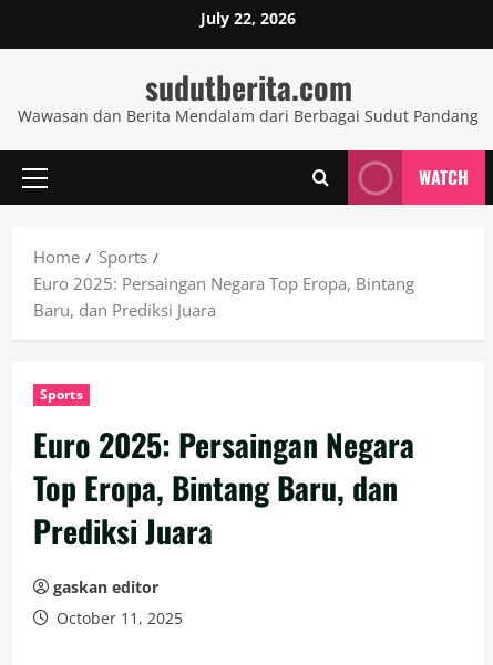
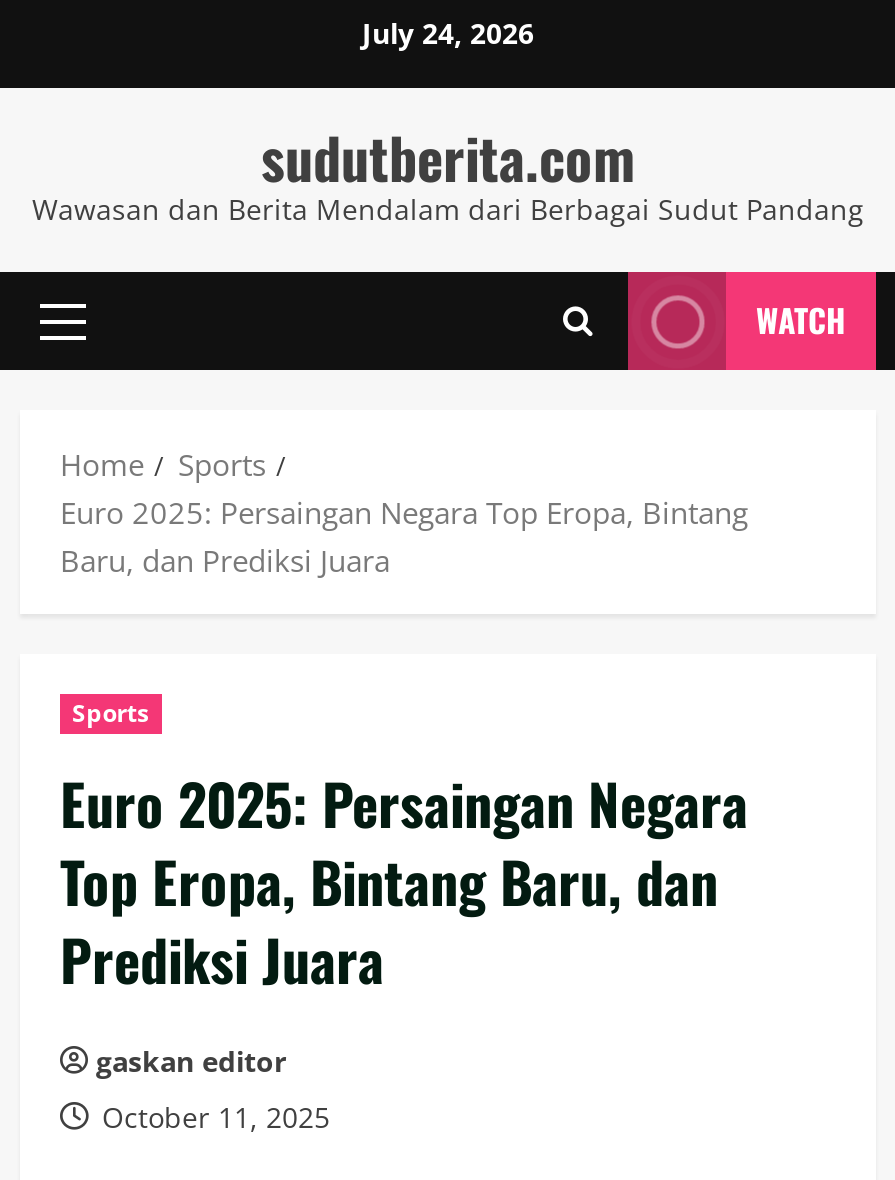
- July 22, 2026
+ July 24, 2026
